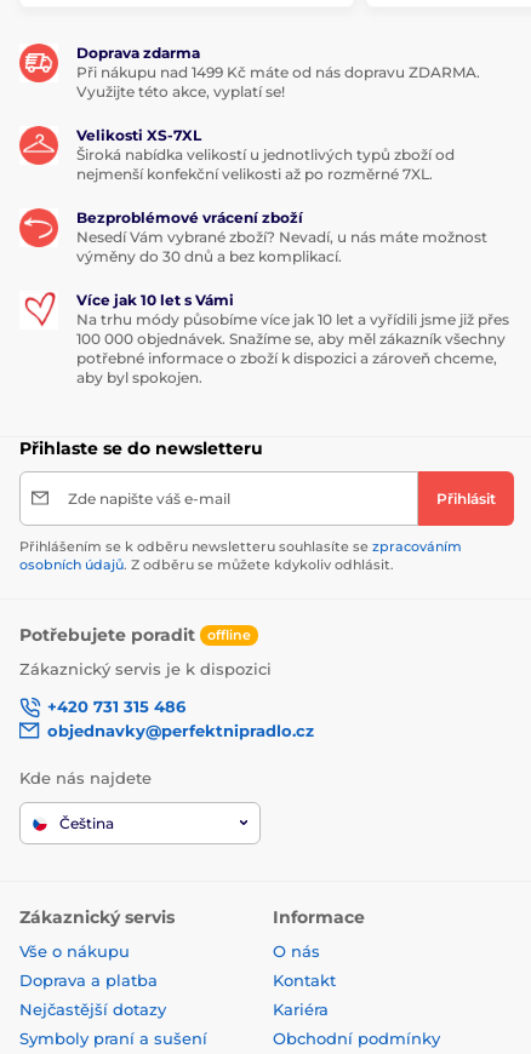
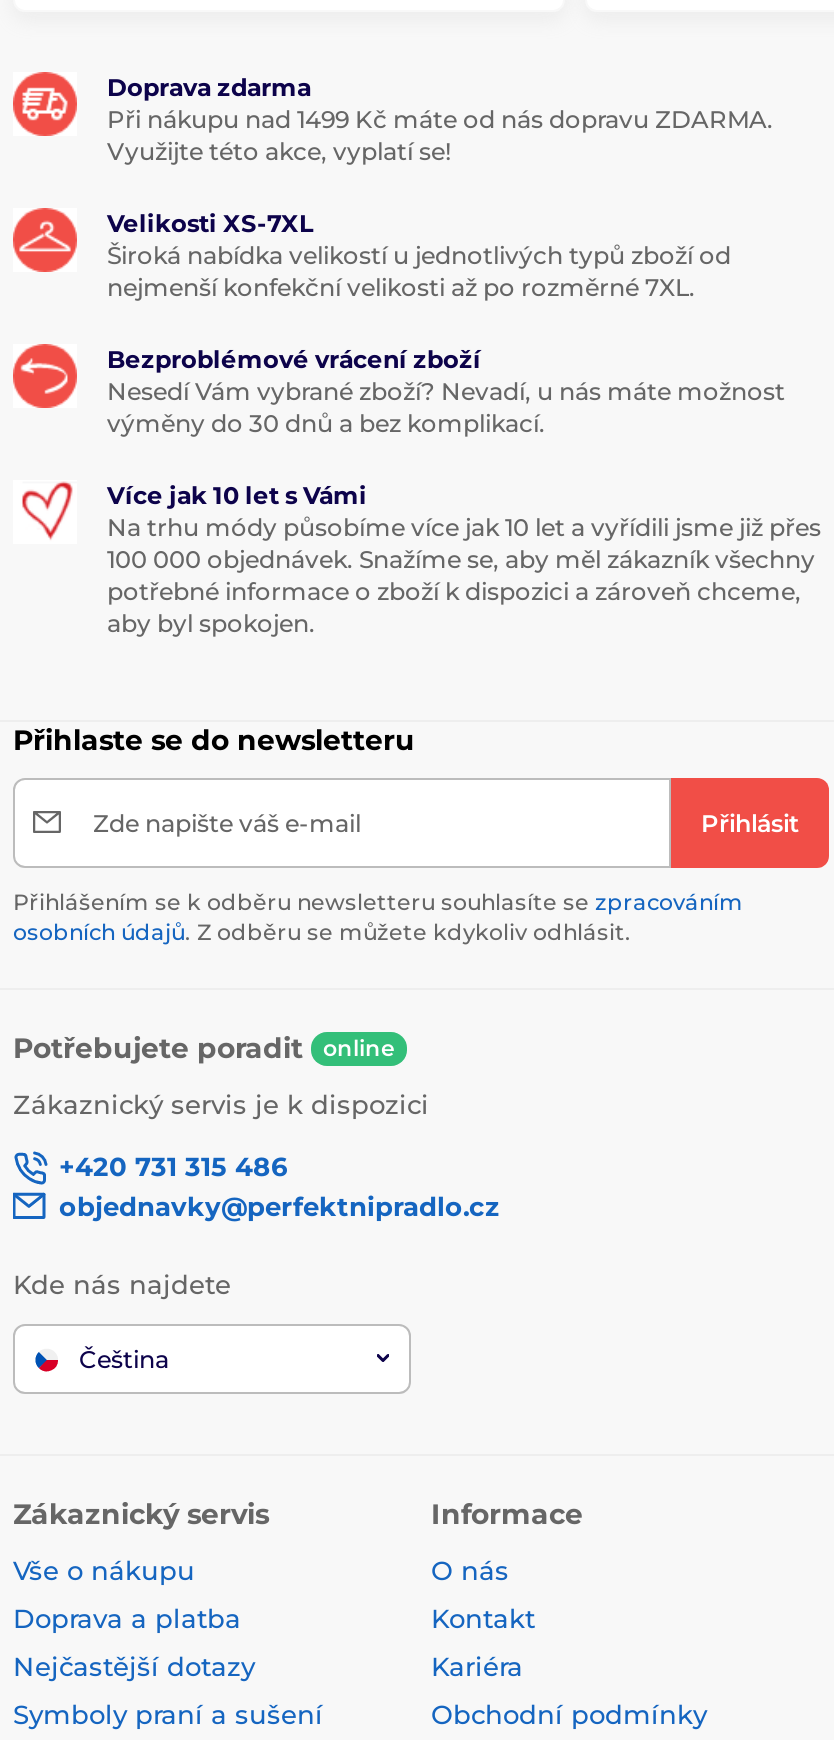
- Potřebujete poradit offline
+ Potřebujete poradit online
